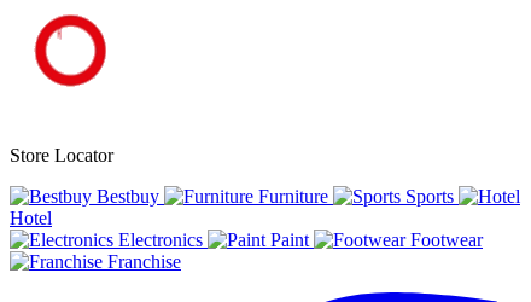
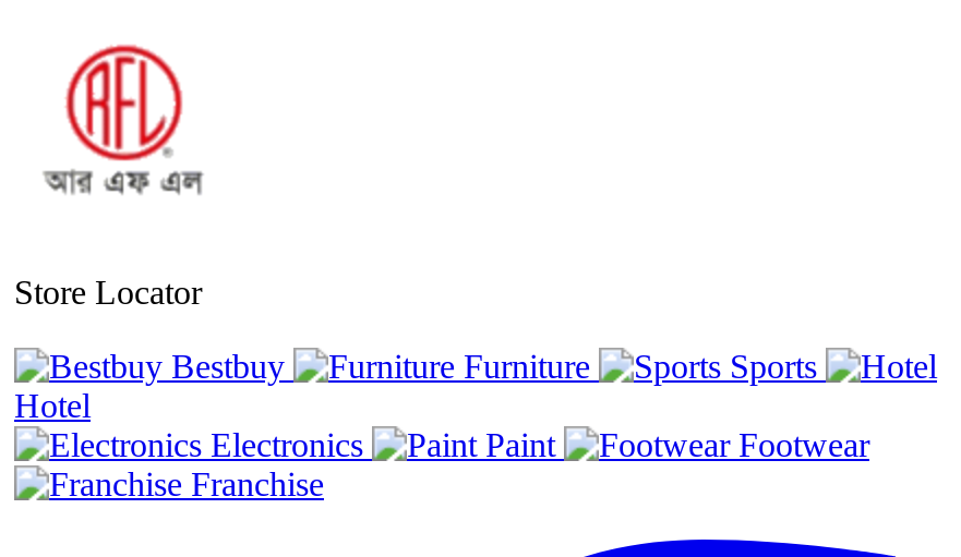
- [image]
+ [image]
